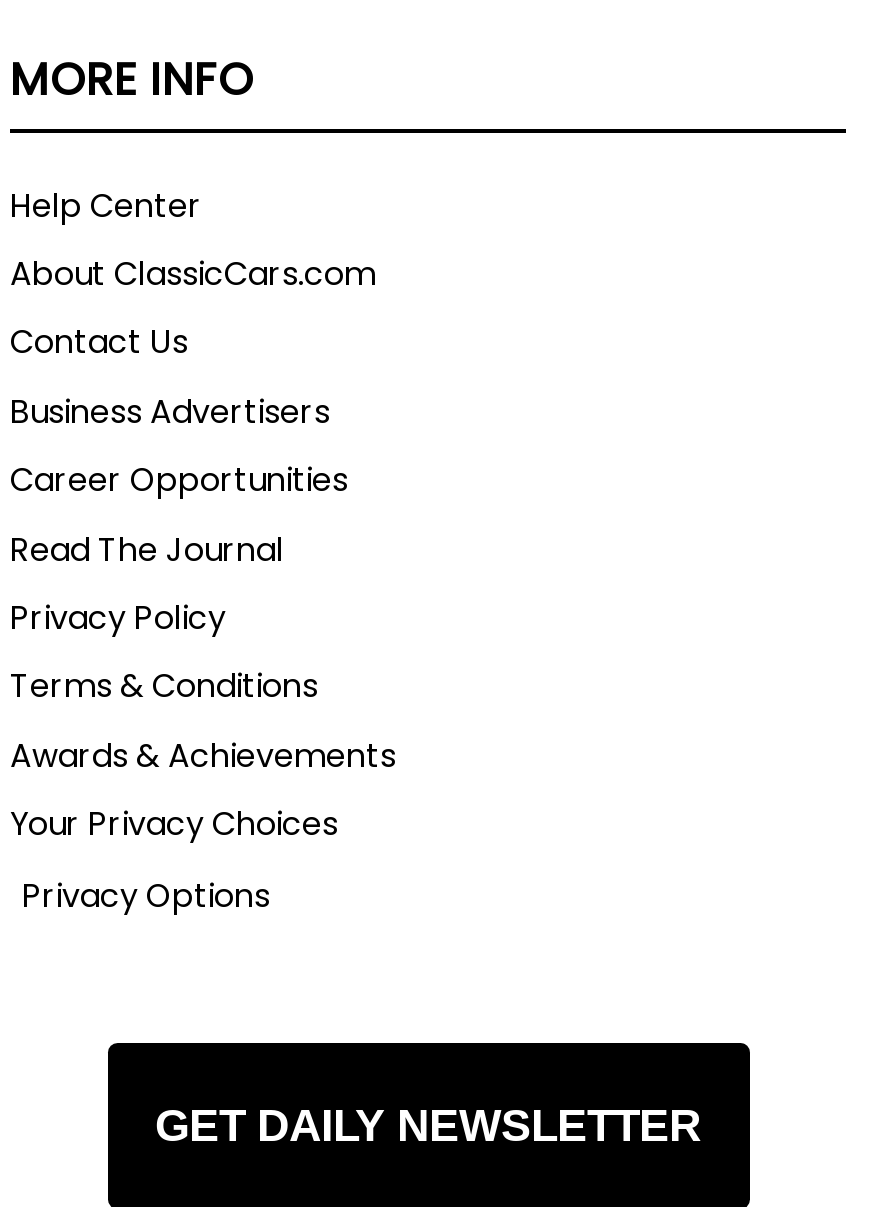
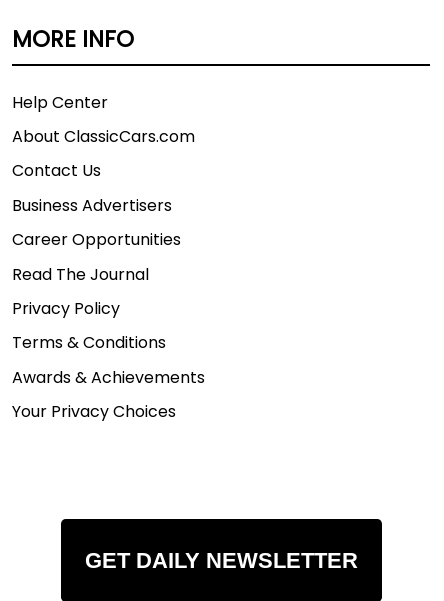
- Privacy Options
